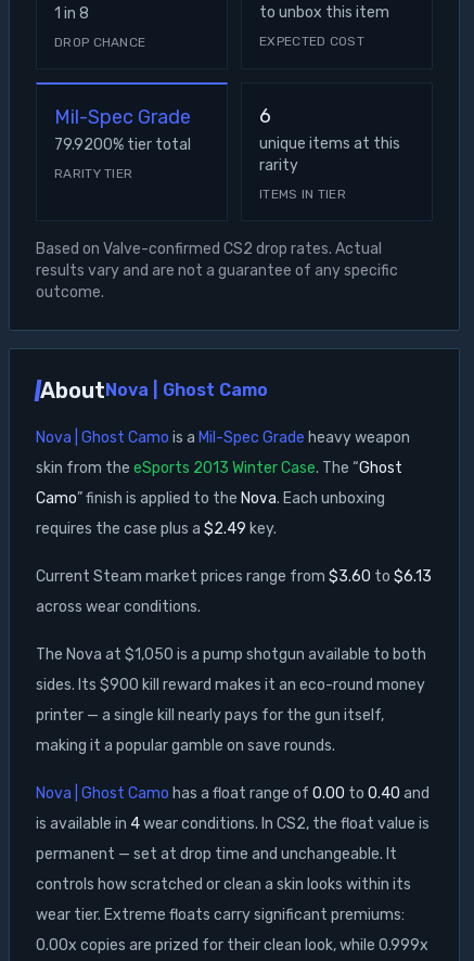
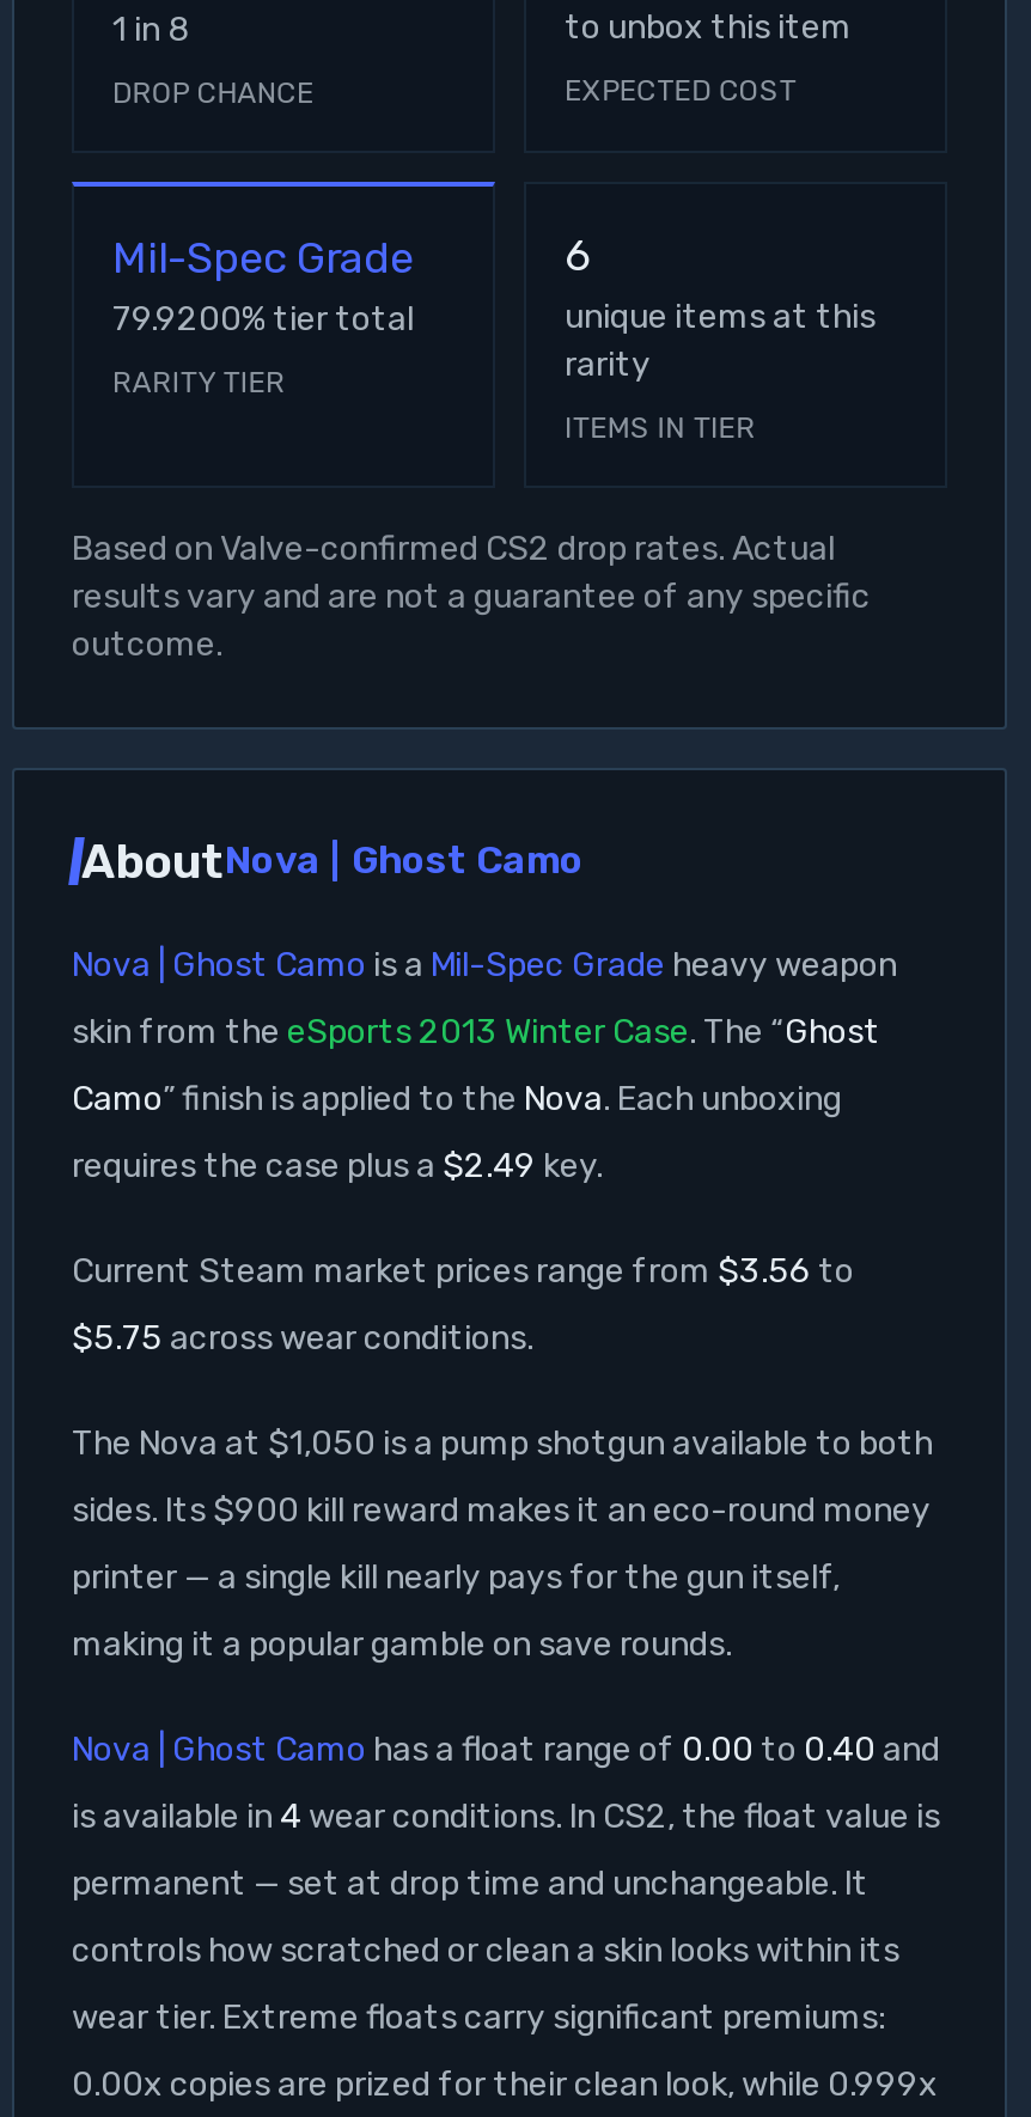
- Current Steam market prices range from $3.60 to $6.13
+ Current Steam market prices range from $3.56 to

- across wear conditions.
+ $5.75 across wear conditions.
